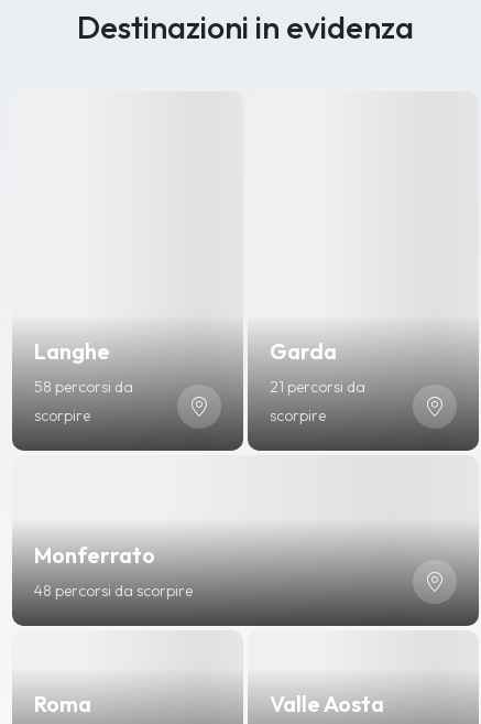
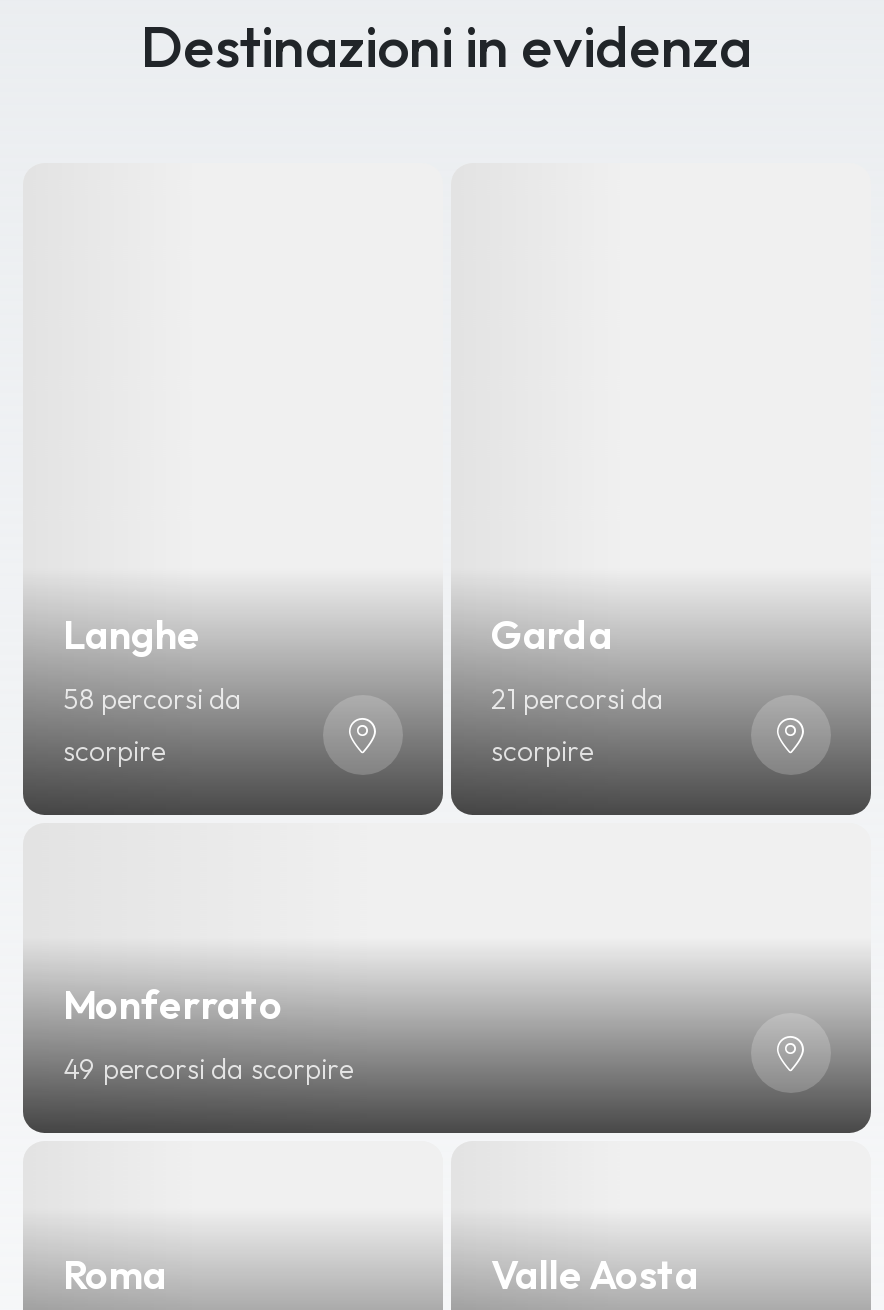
- 48 percorsi da scorpire
+ 49 percorsi da scorpire
